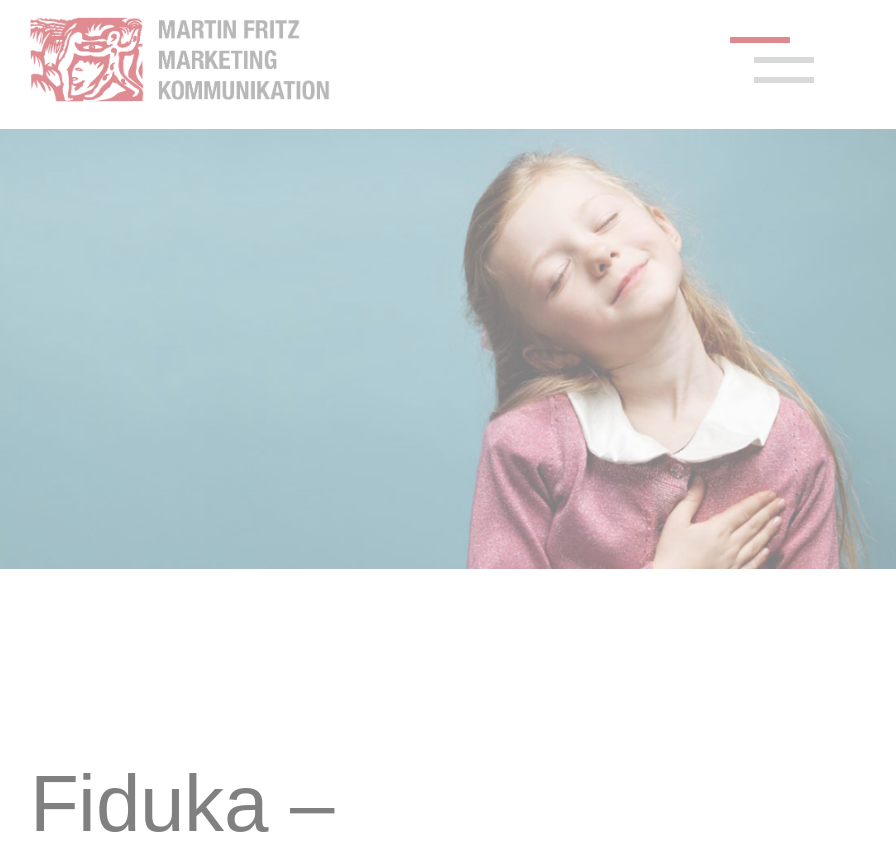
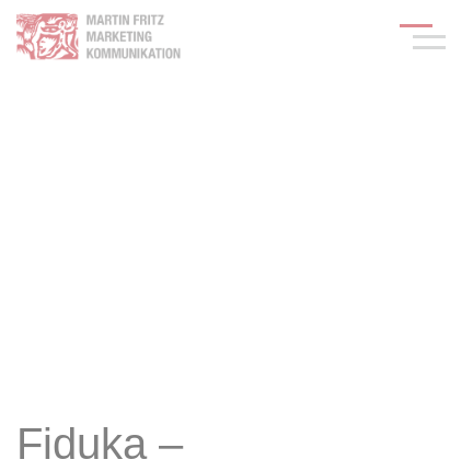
- [image]
